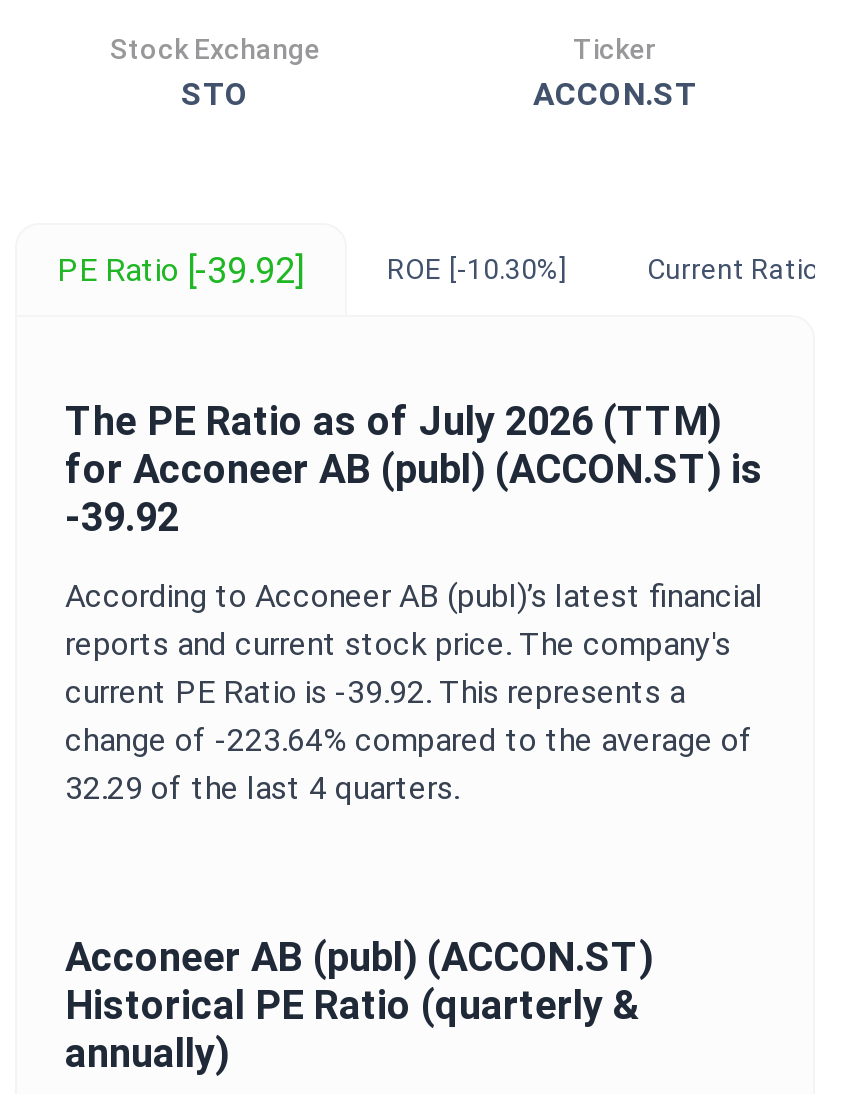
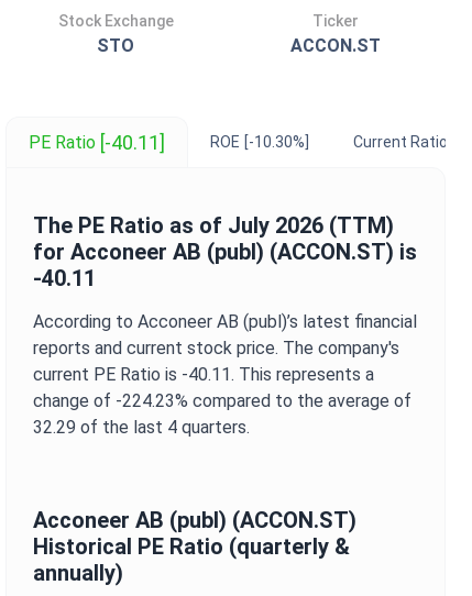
- PE Ratio [-39.92]
+ PE Ratio [-40.11]

- -39.92
+ -40.11

- current PE Ratio is -39.92. This represents a
+ current PE Ratio is -40.11. This represents a

- change of -223.64% compared to the average of
+ change of -224.23% compared to the average of
